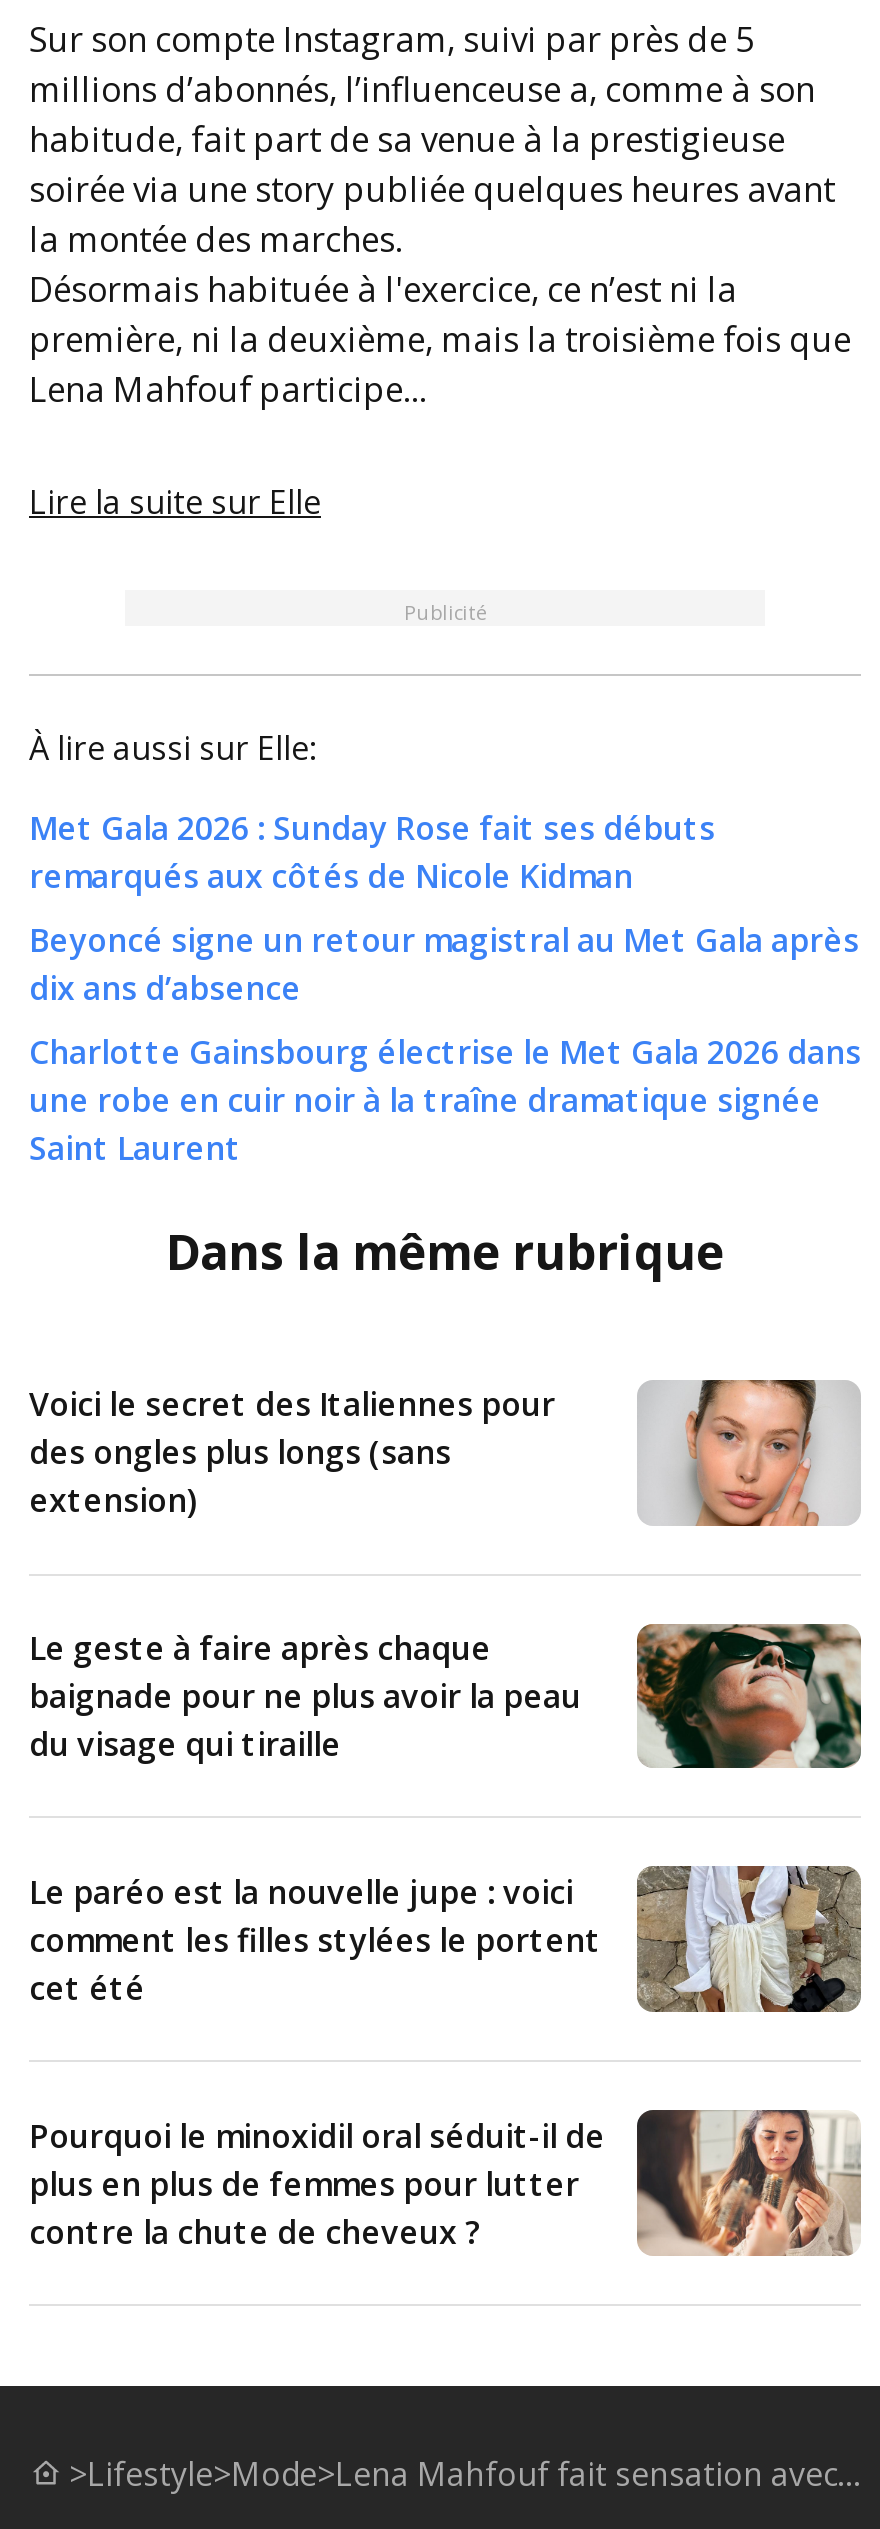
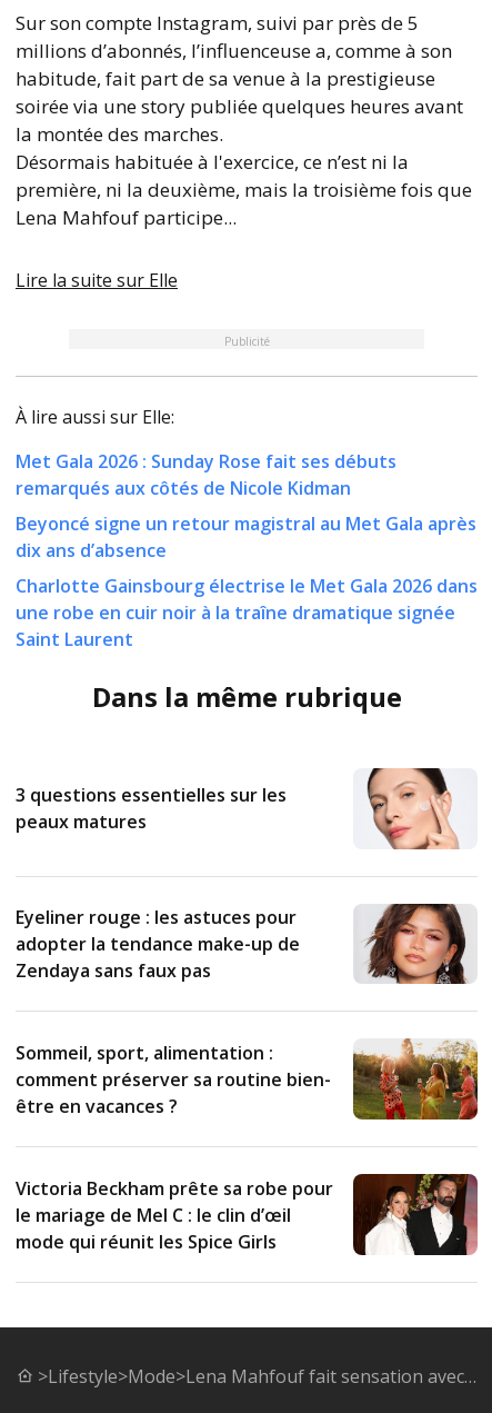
- Voici le secret des Italiennes pour
- des ongles plus longs (sans
- extension)
+ 3 questions essentielles sur les
+ peaux matures

- [image]
+ [image]

- Le geste à faire après chaque
- baignade pour ne plus avoir la peau
- du visage qui tiraille
+ Eyeliner rouge : les astuces pour
+ adopter la tendance make-up de
+ Zendaya sans faux pas

- [image]
+ [image]

- [image]
- Le paréo est la nouvelle jupe : voici
- comment les filles stylées le portent
- cet été
+ [image]
+ Sommeil, sport, alimentation :
+ comment préserver sa routine bien-
+ être en vacances ?

- [image]
- Pourquoi le minoxidil oral séduit-il de
- plus en plus de femmes pour lutter
- contre la chute de cheveux ?
+ [image]
+ Victoria Beckham prête sa robe pour
+ le mariage de Mel C : le clin d’œil
+ mode qui réunit les Spice Girls
